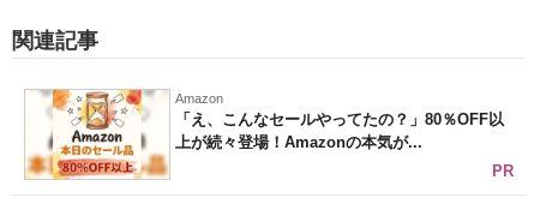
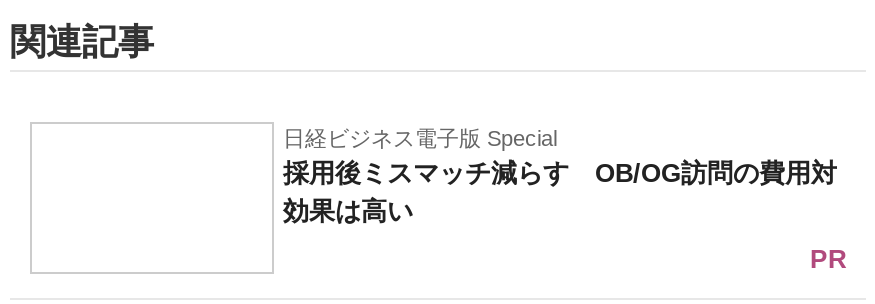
- [image]

- Amazon
- 「え、こんなセールやってたの？」80％OFF以
- 上が続々登場！Amazonの本気が...
+ 日経ビジネス電子版 Special
+ 採用後ミスマッチ減らす OB/OG訪問の費用対
+ 効果は高い
